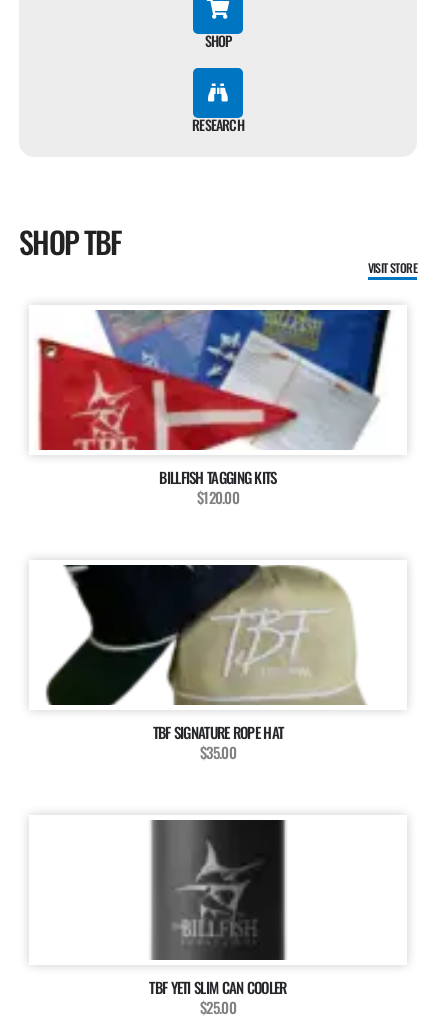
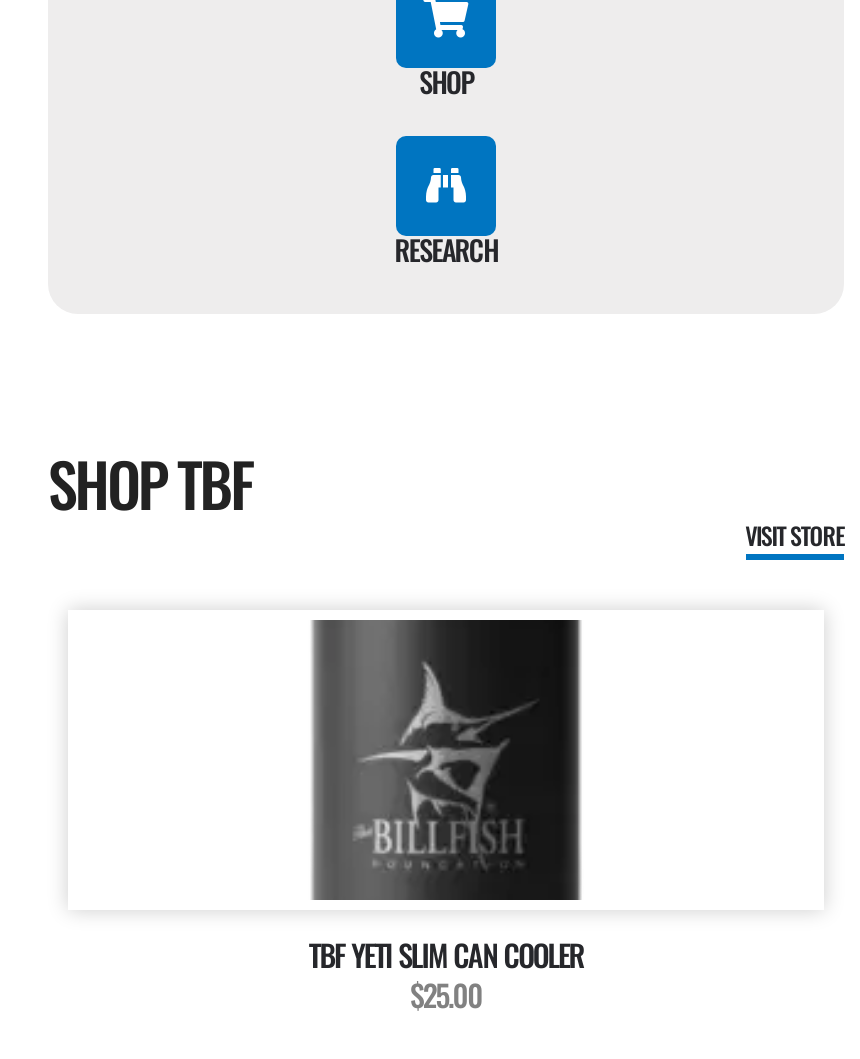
- [image]
- BILLFISH TAGGING KITS
- $120.00

- [image]
- TBF SIGNATURE ROPE HAT
- $35.00
